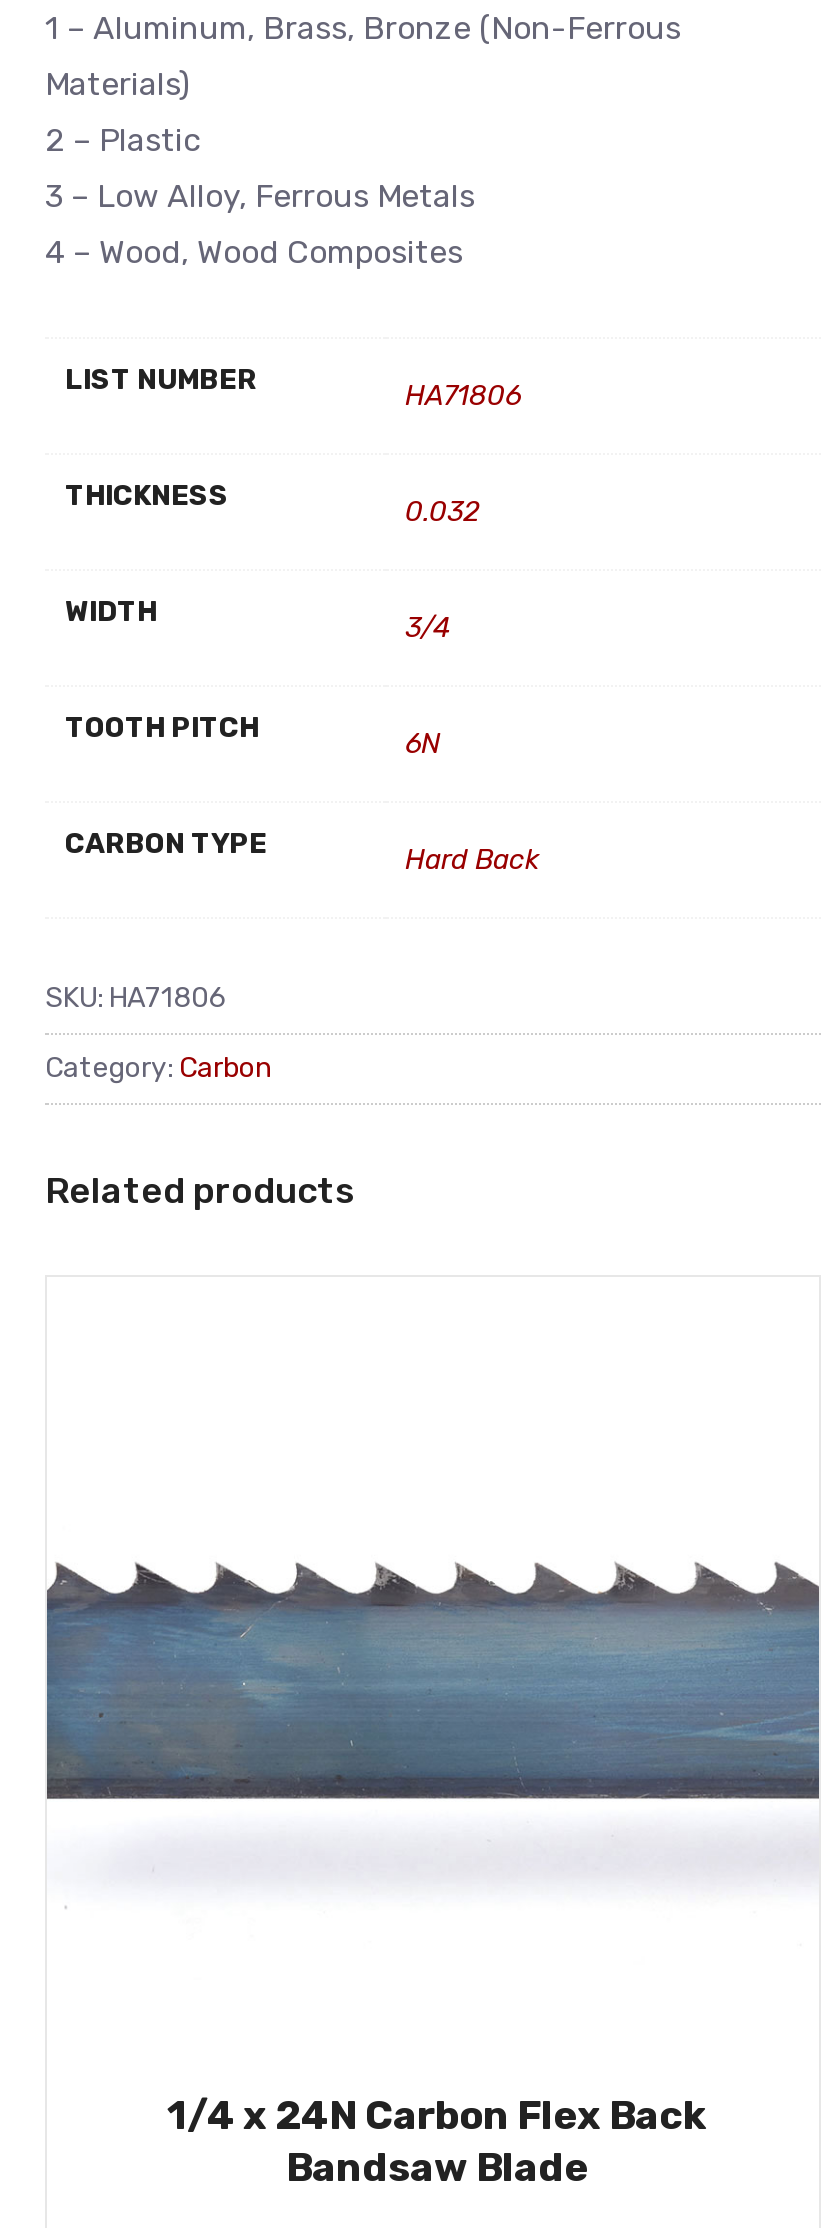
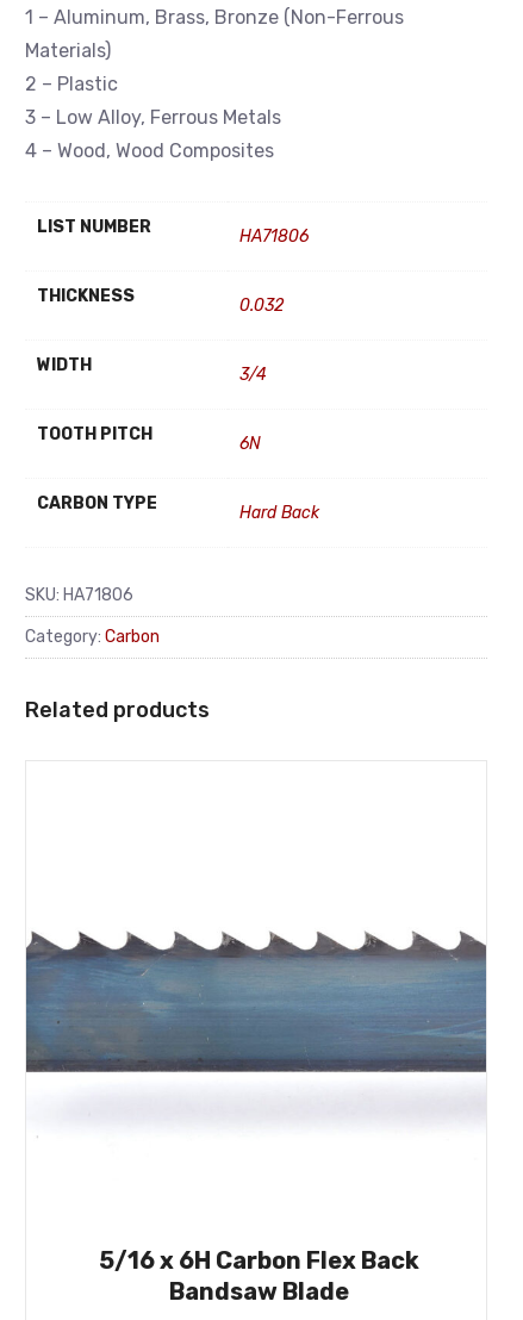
- 1/4 x 24N Carbon Flex Back
+ 5/16 x 6H Carbon Flex Back
